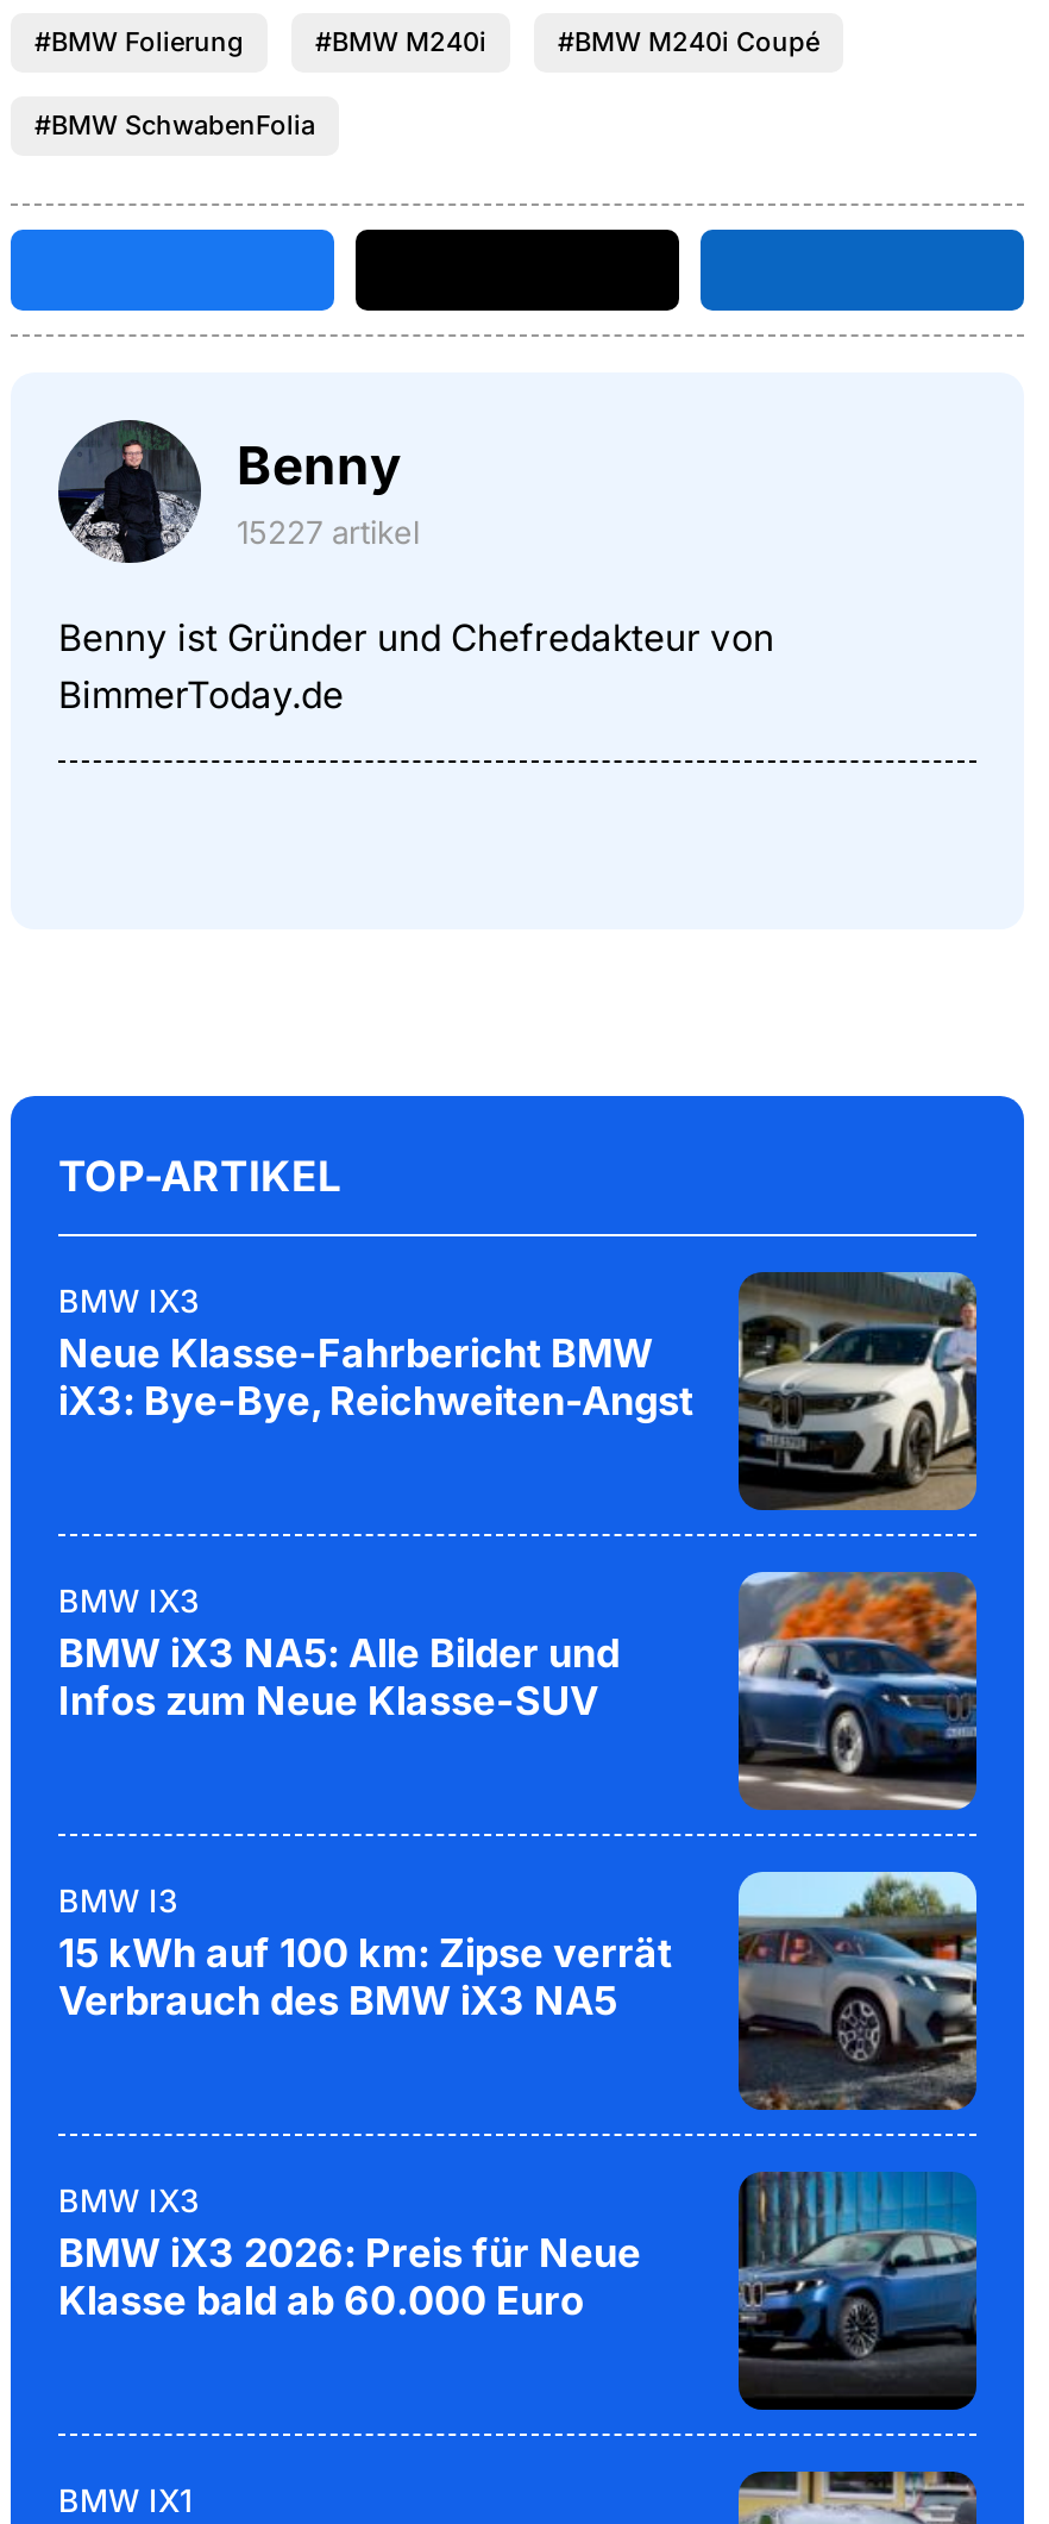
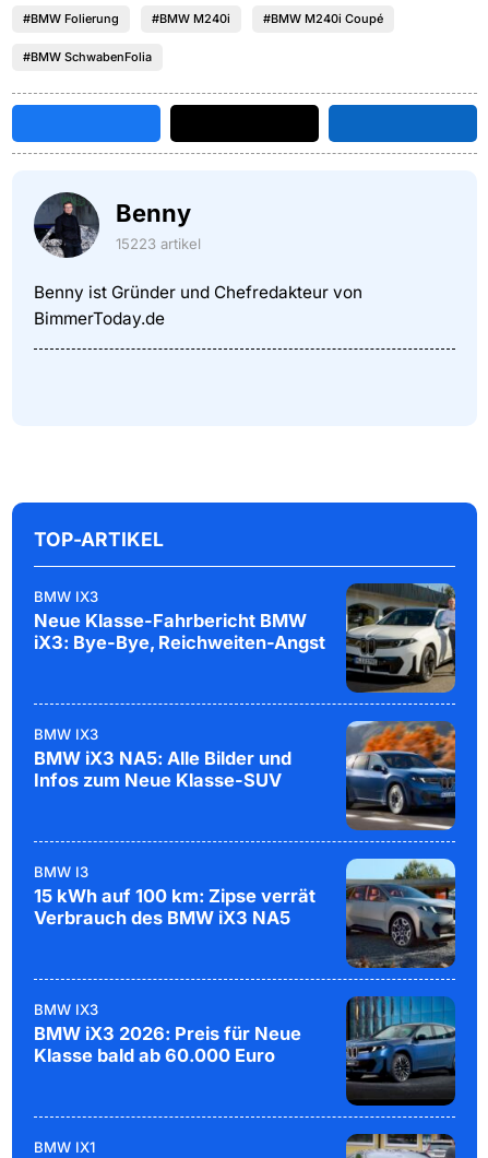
- 15227 artikel
+ 15223 artikel
